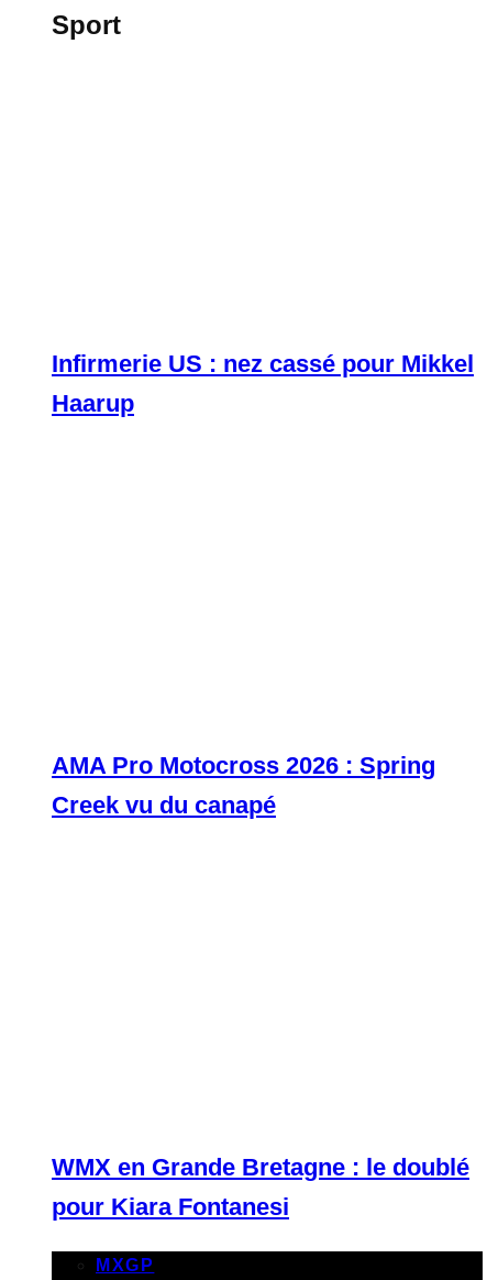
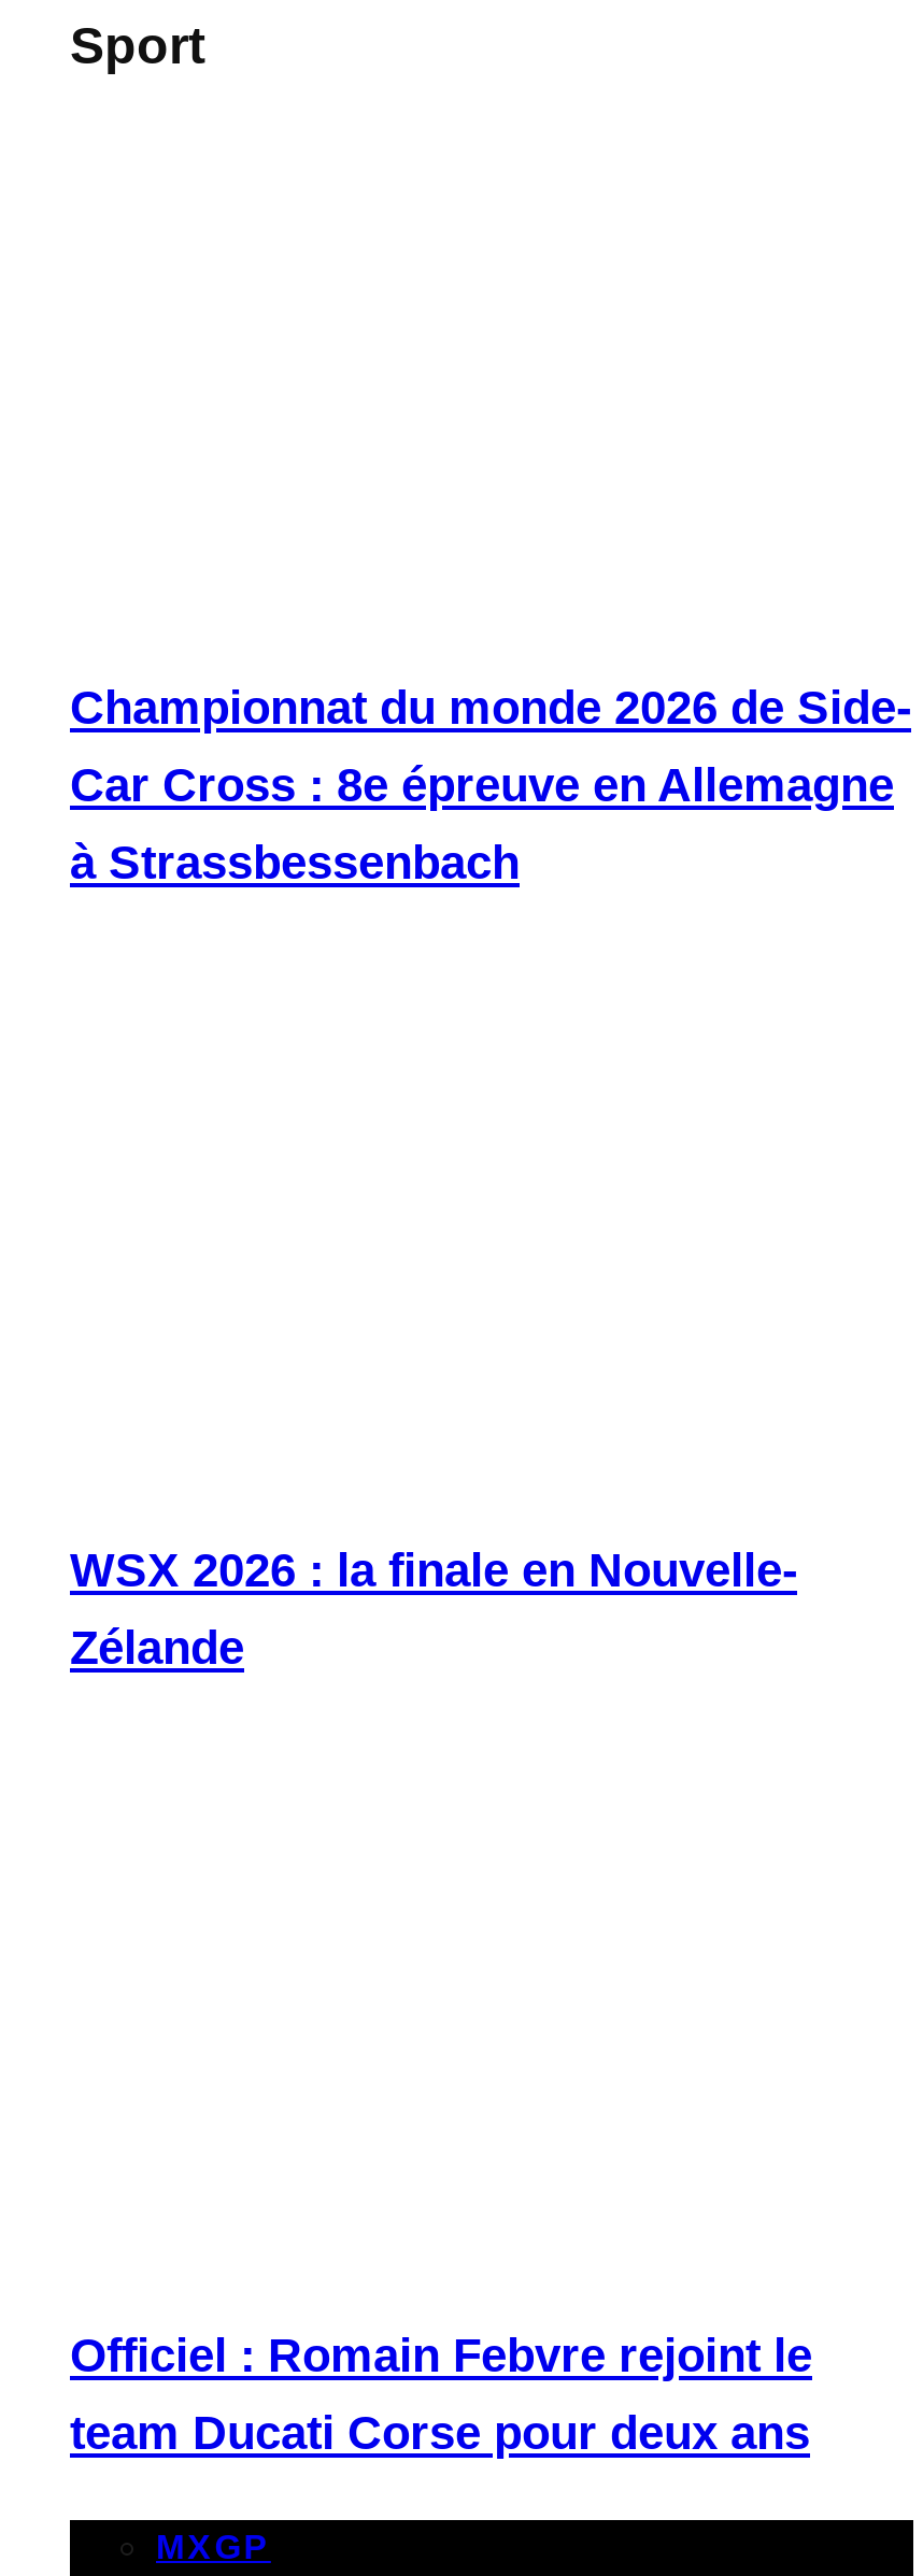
- Infirmerie US : nez cassé pour Mikkel
- Haarup
+ Championnat du monde 2026 de Side-
+ Car Cross : 8e épreuve en Allemagne
+ à Strassbessenbach

- AMA Pro Motocross 2026 : Spring
- Creek vu du canapé
+ WSX 2026 : la finale en Nouvelle-
+ Zélande

- WMX en Grande Bretagne : le doublé
- pour Kiara Fontanesi
+ Officiel : Romain Febvre rejoint le
+ team Ducati Corse pour deux ans
